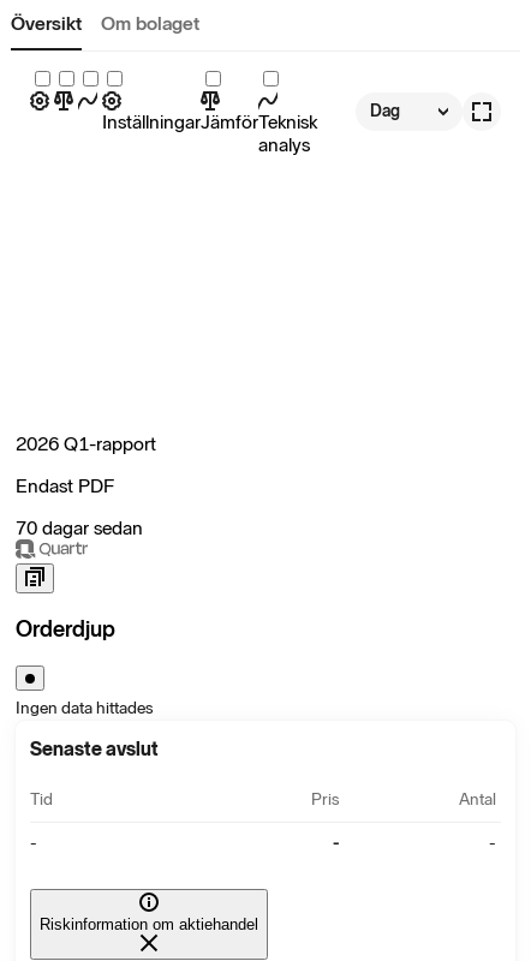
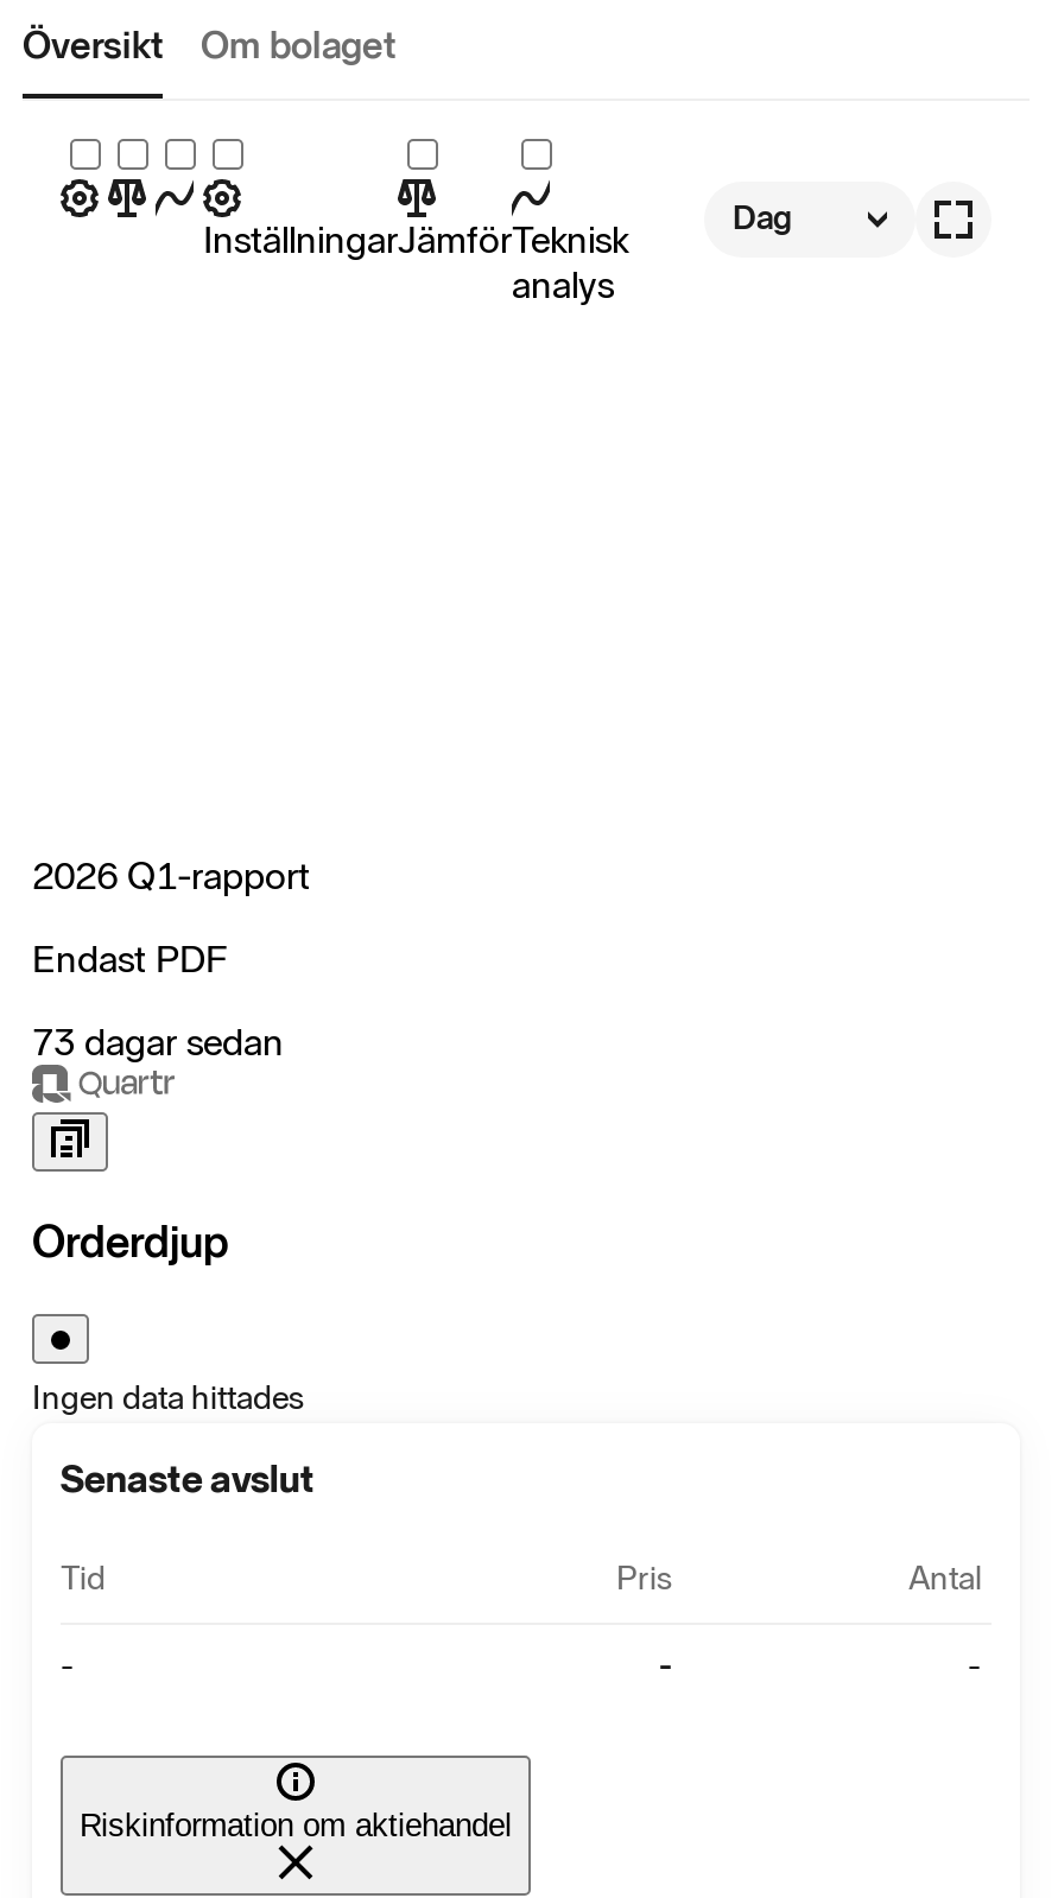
- 70 dagar sedan
+ 73 dagar sedan
